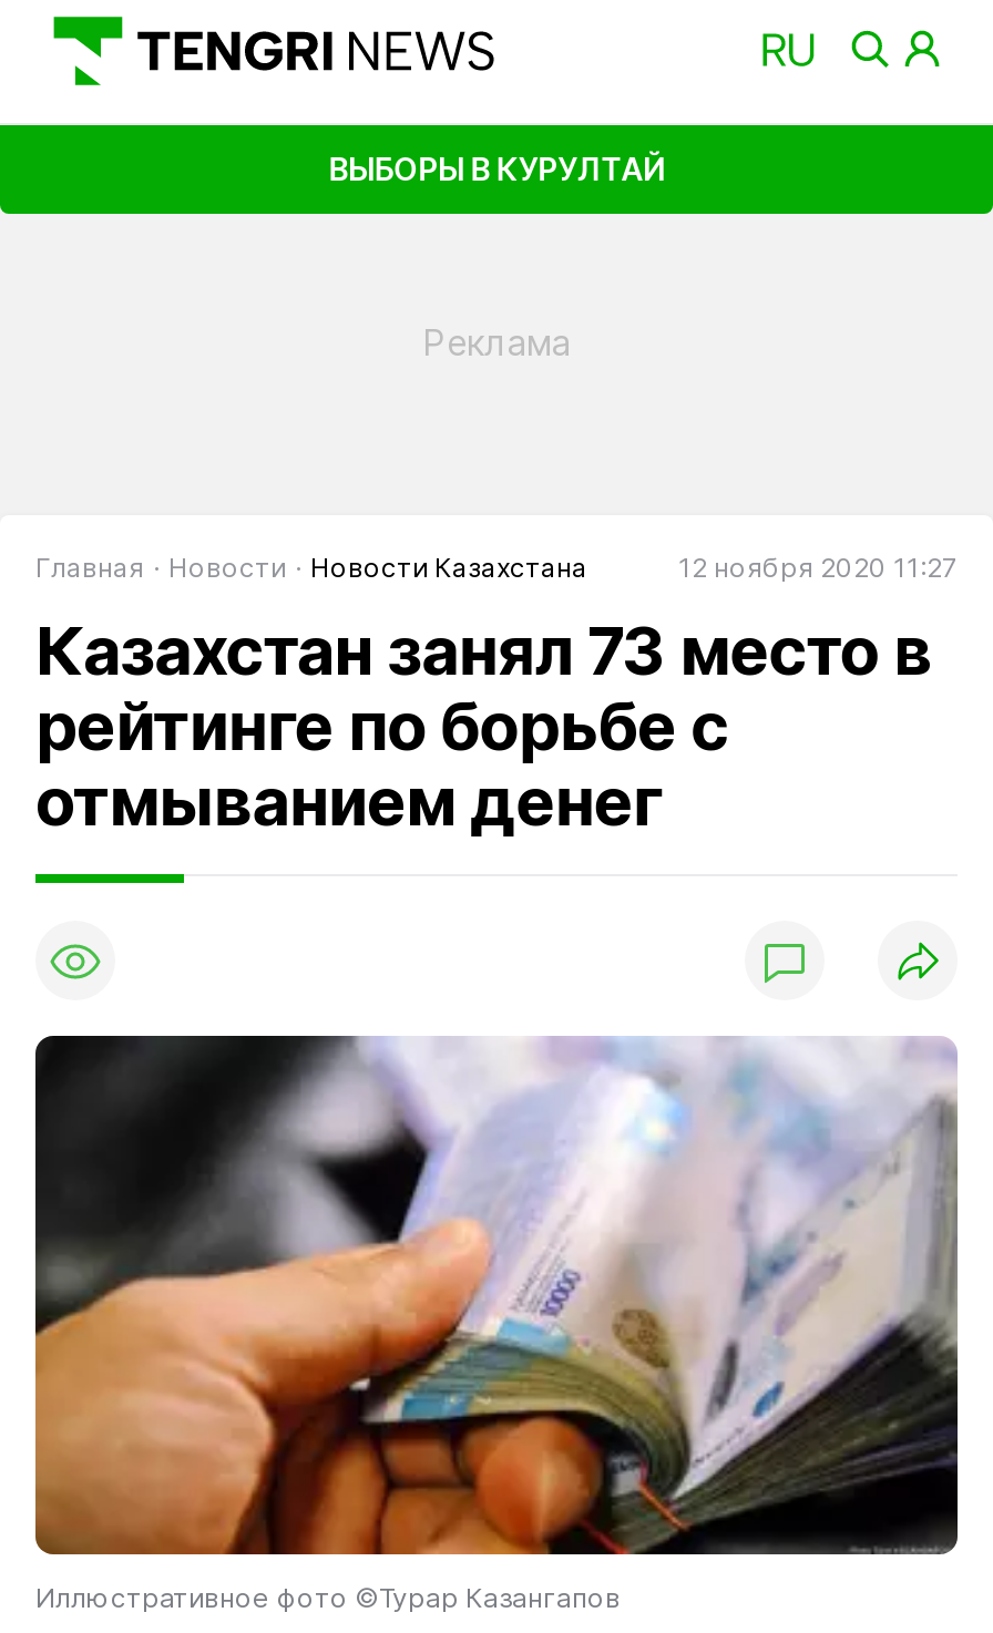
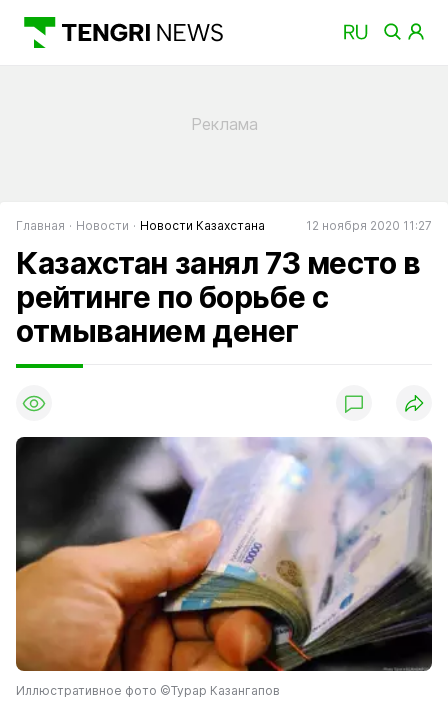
- ВЫБОРЫ В КУРУЛТАЙ
